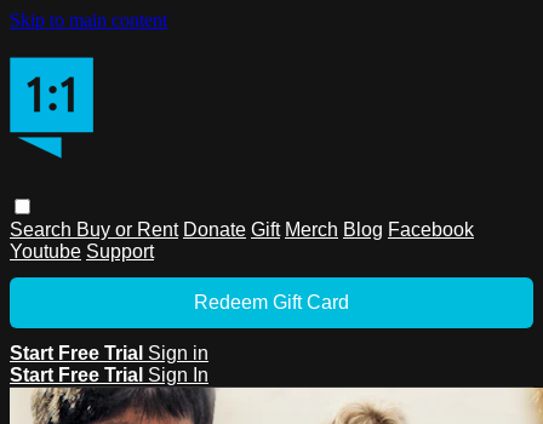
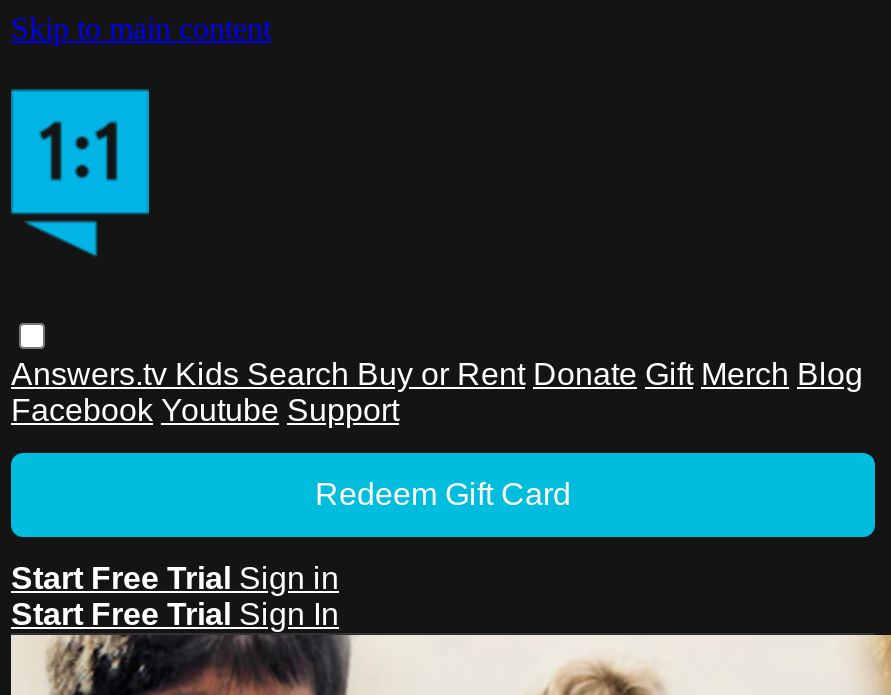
- Search Buy or Rent Donate Gift Merch Blog Facebook
- Youtube Support
+ Answers.tv Kids Search Buy or Rent Donate Gift Merch Blog
+ Facebook Youtube Support
